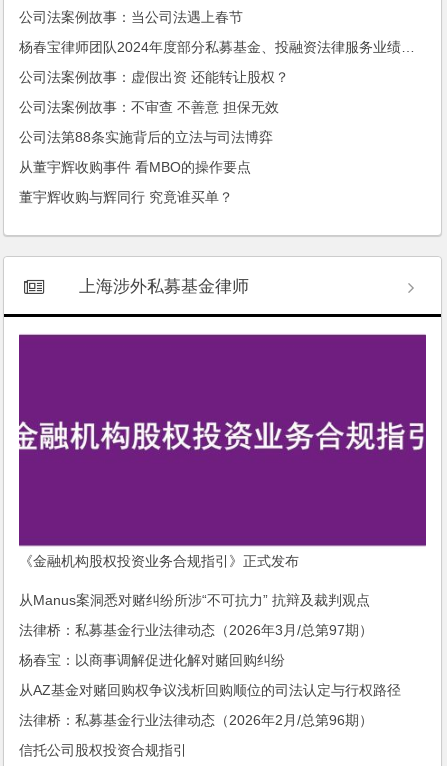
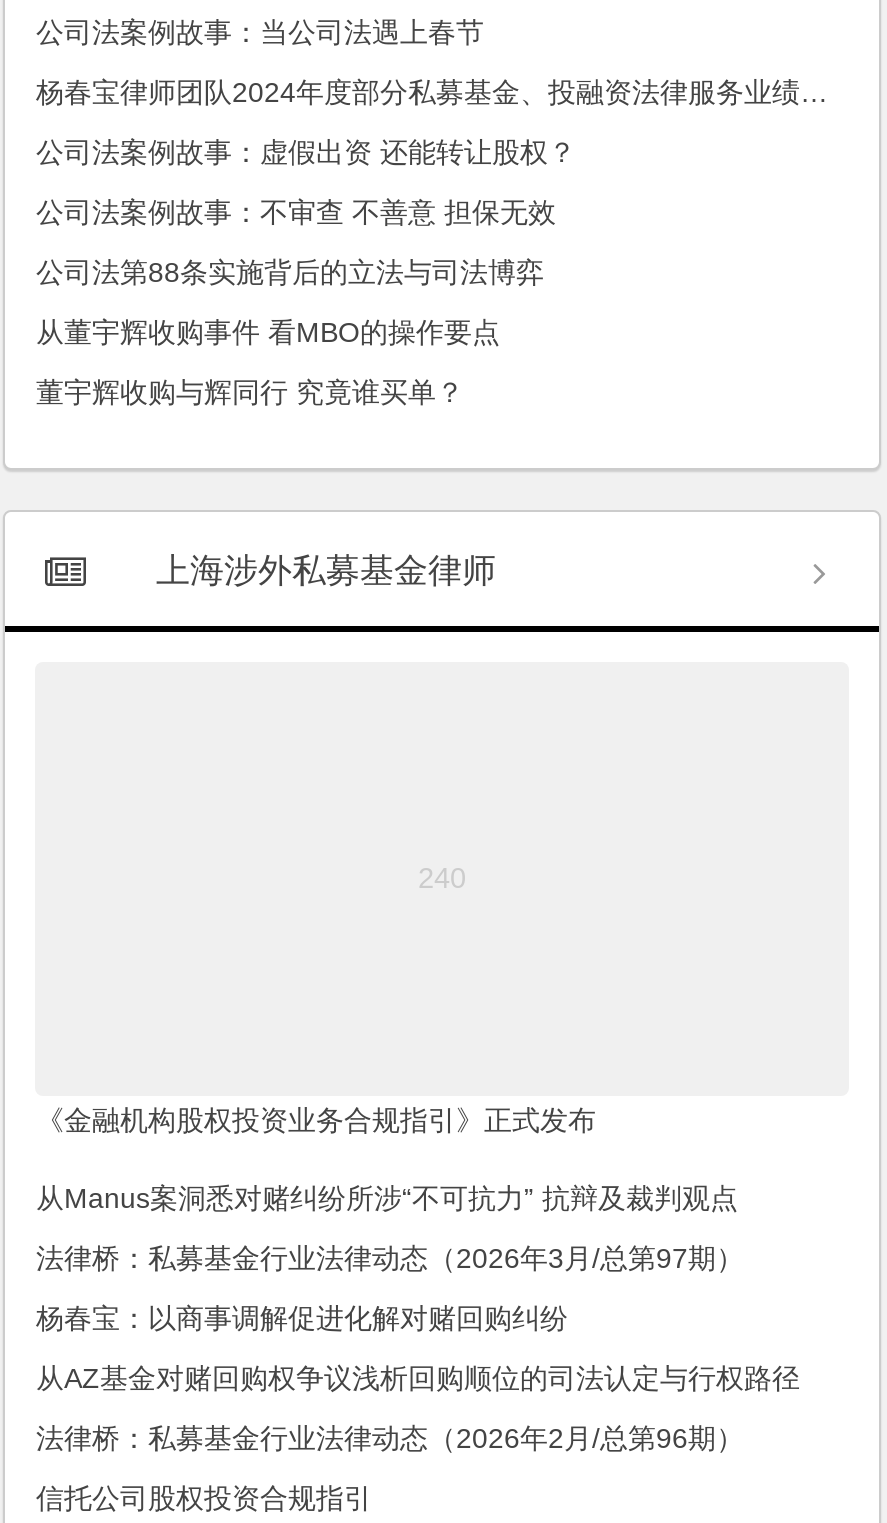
- [image]
